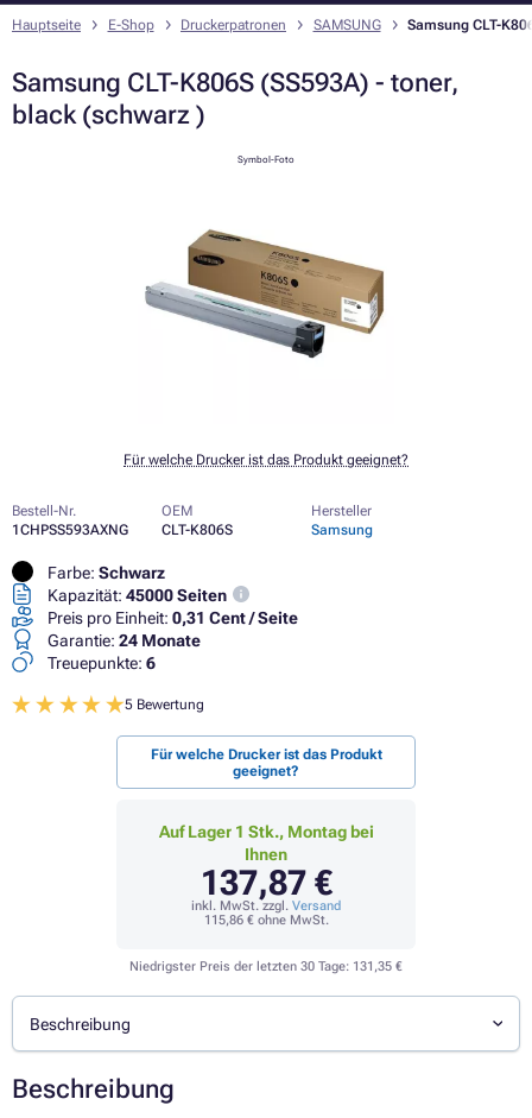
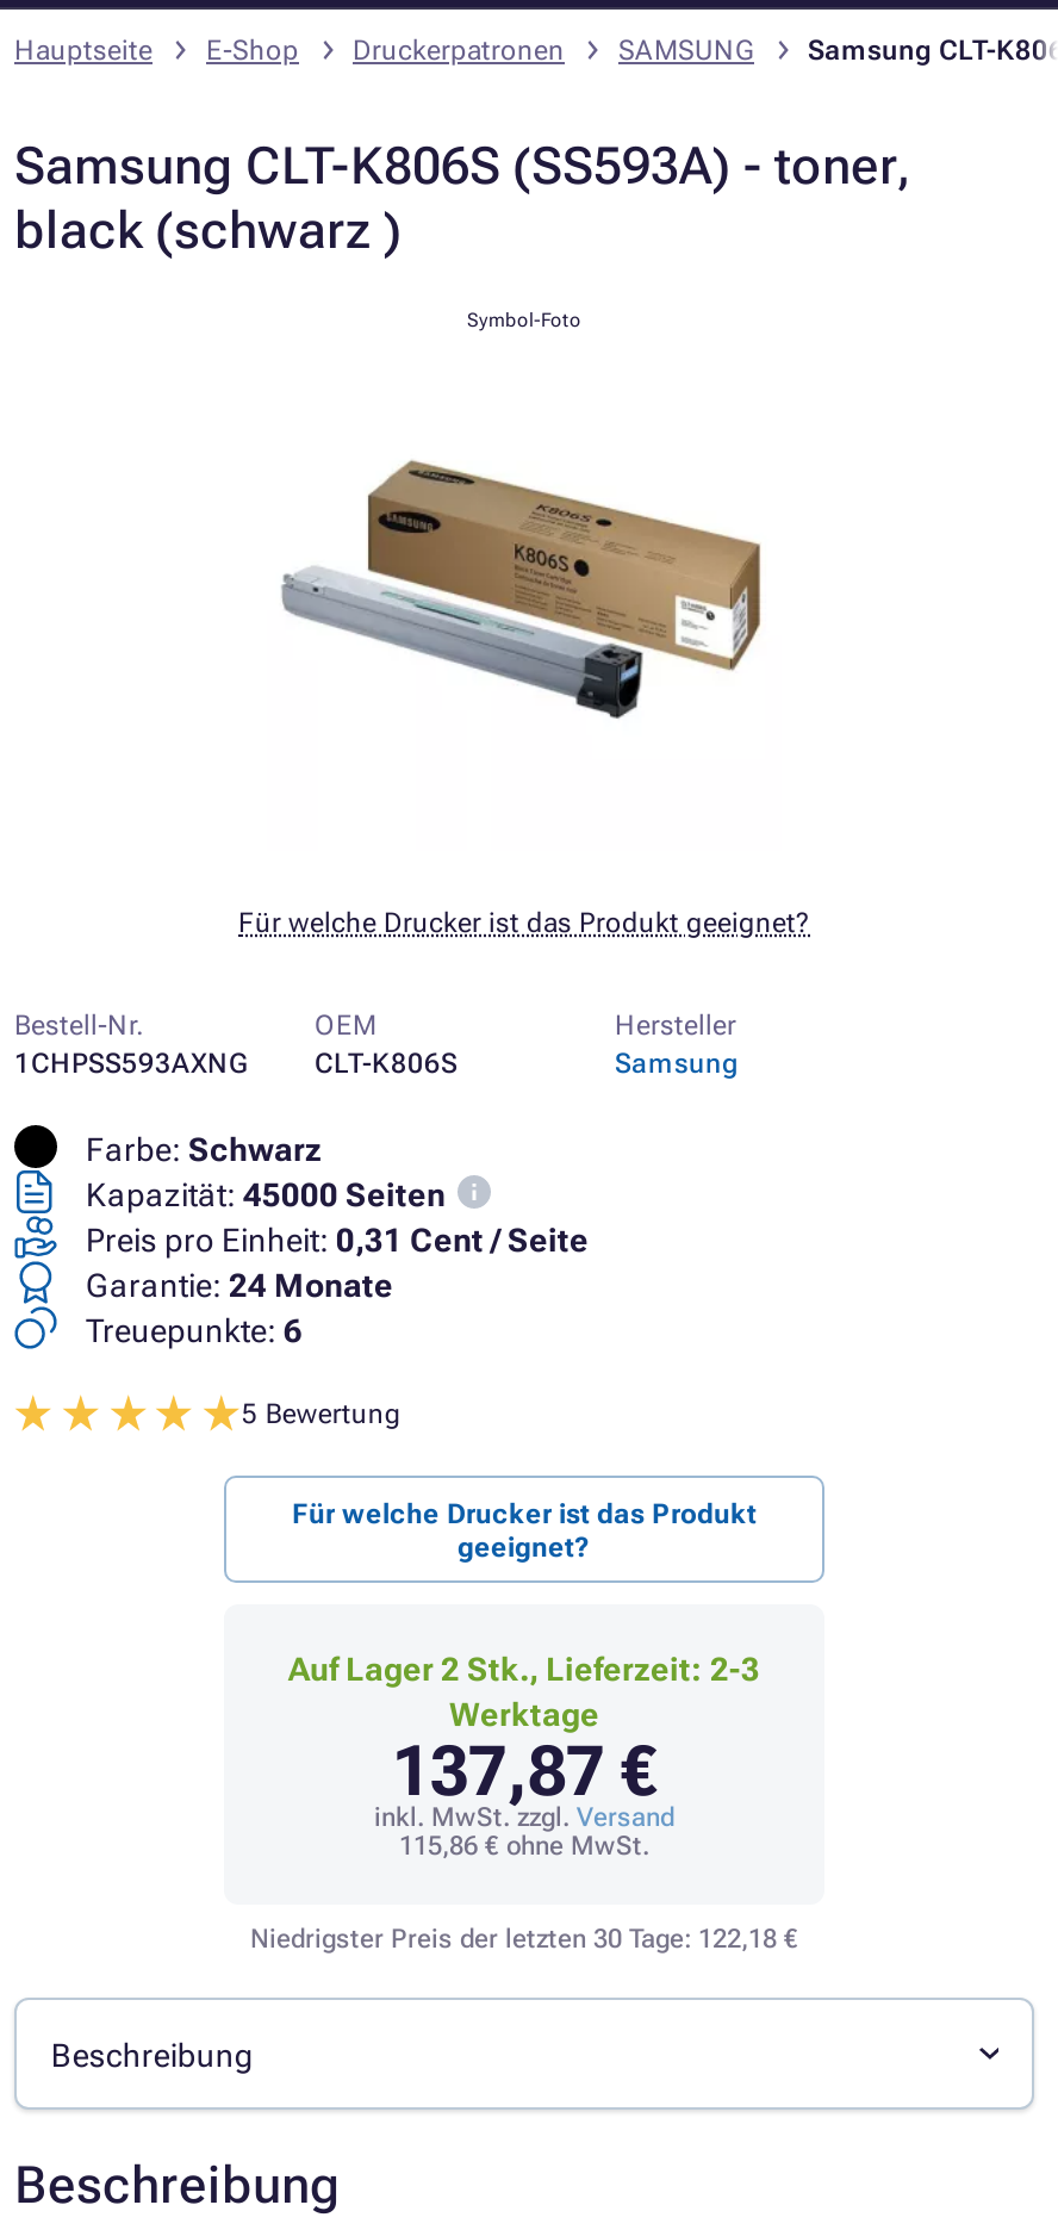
- Auf Lager 1 Stk., Montag bei
- Ihnen
+ Auf Lager 2 Stk., Lieferzeit: 2-3
+ Werktage

- Niedrigster Preis der letzten 30 Tage: 131,35 €
+ Niedrigster Preis der letzten 30 Tage: 122,18 €
